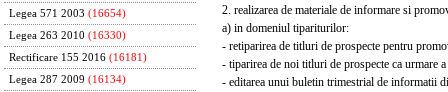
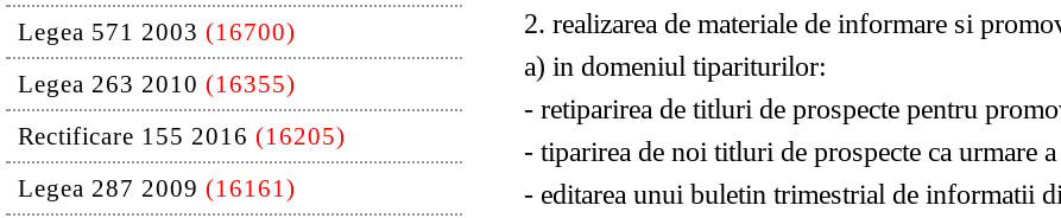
- Legea 571 2003 (16654)
+ Legea 571 2003 (16700)

- Legea 263 2010 (16330)
+ Legea 263 2010 (16355)

- Rectificare 155 2016 (16181)
+ Rectificare 155 2016 (16205)

- Legea 287 2009 (16134)
+ Legea 287 2009 (16161)
